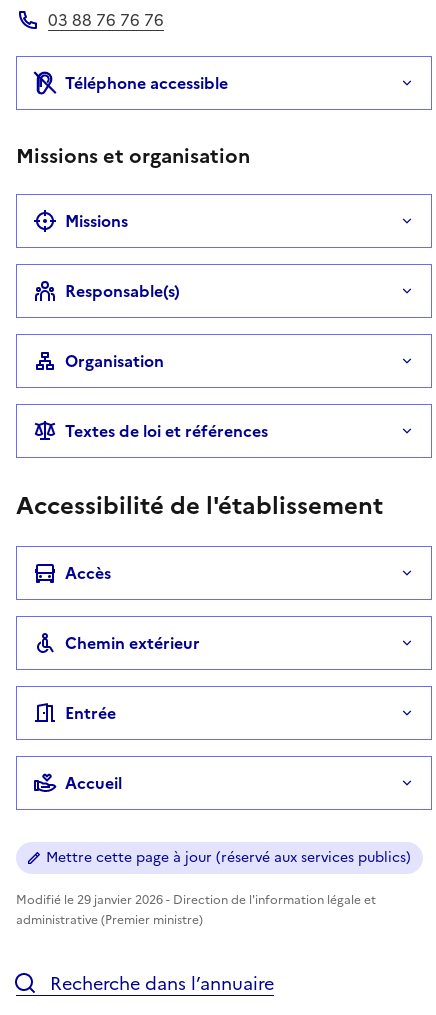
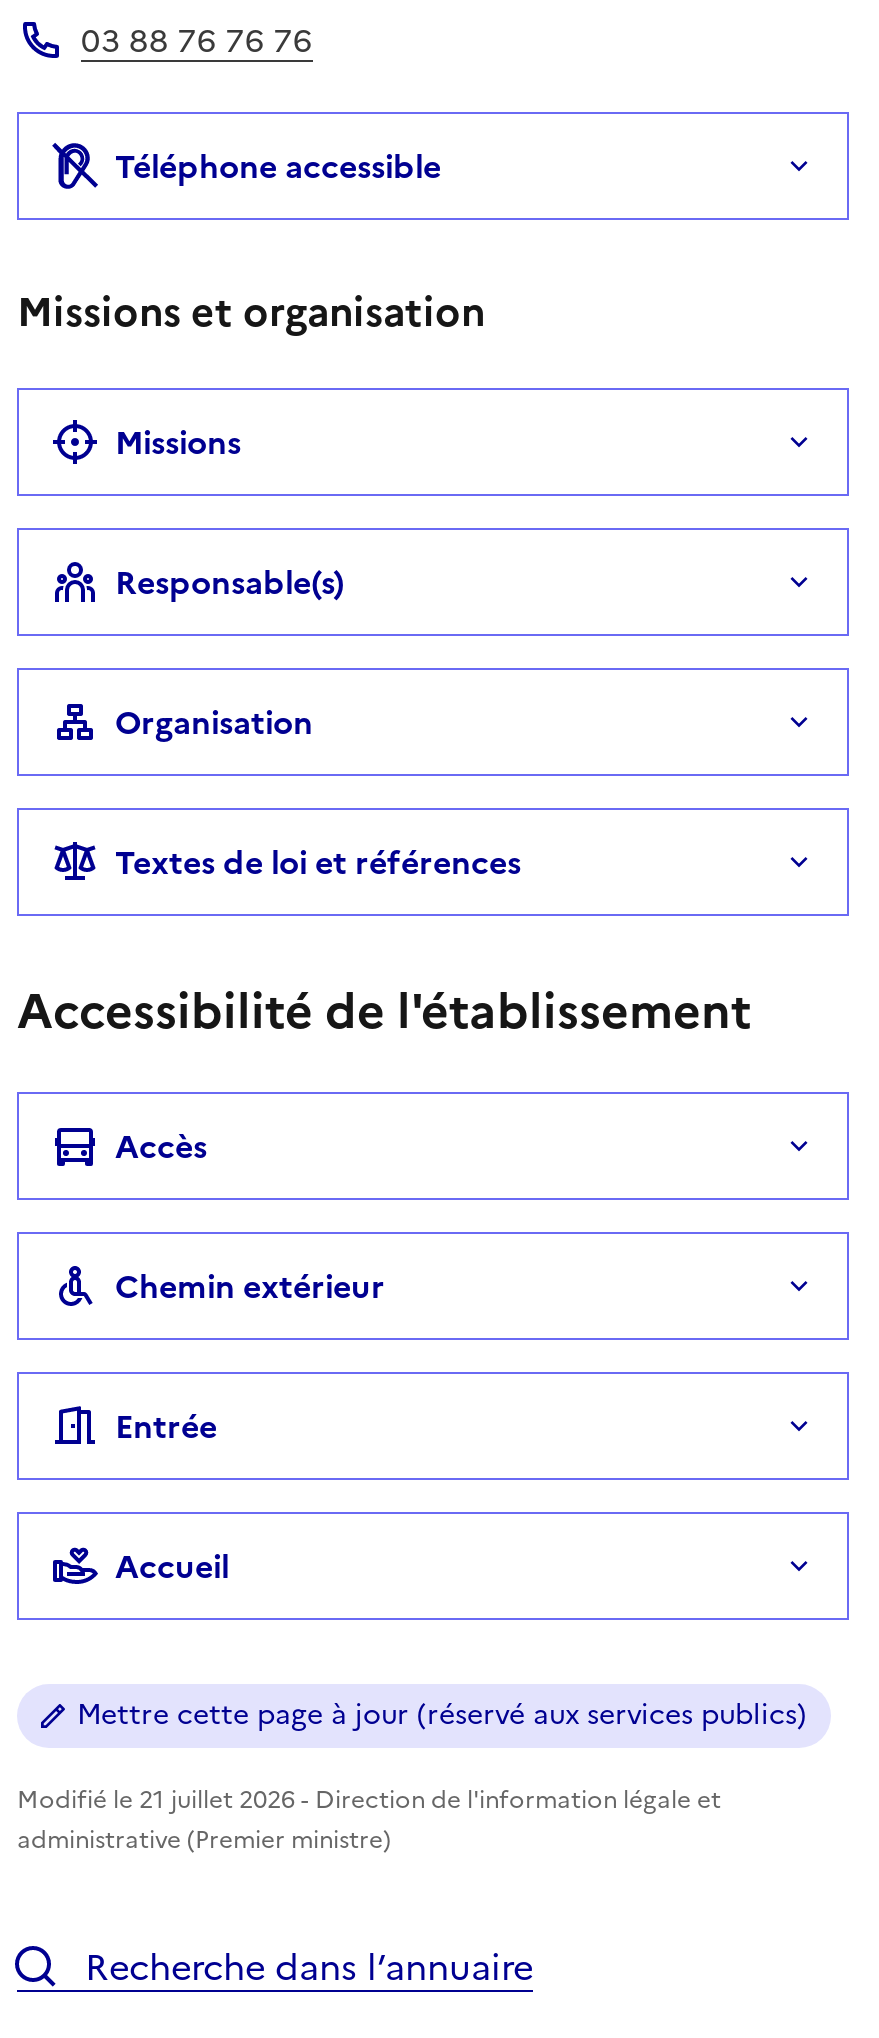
- Modifié le 29 janvier 2026 - Direction de l'information légale et
+ Modifié le 21 juillet 2026 - Direction de l'information légale et
